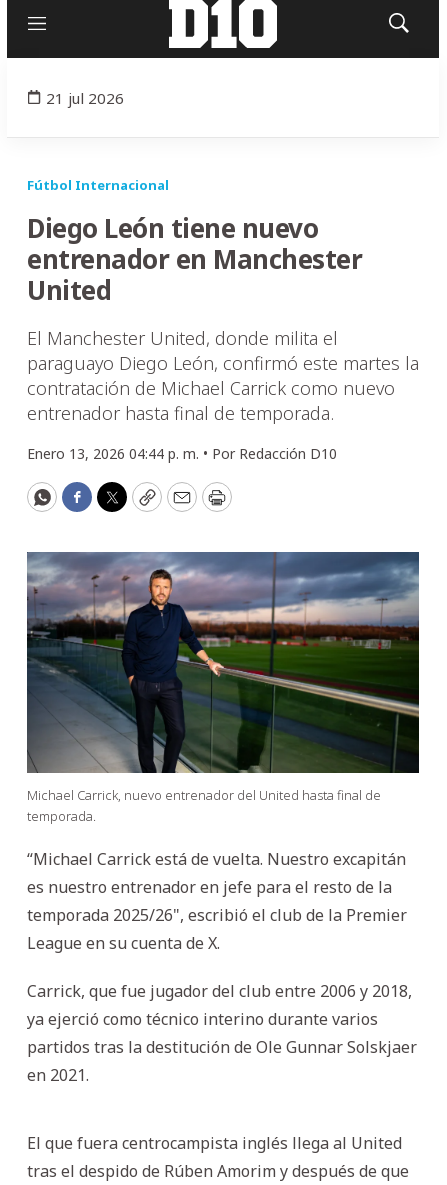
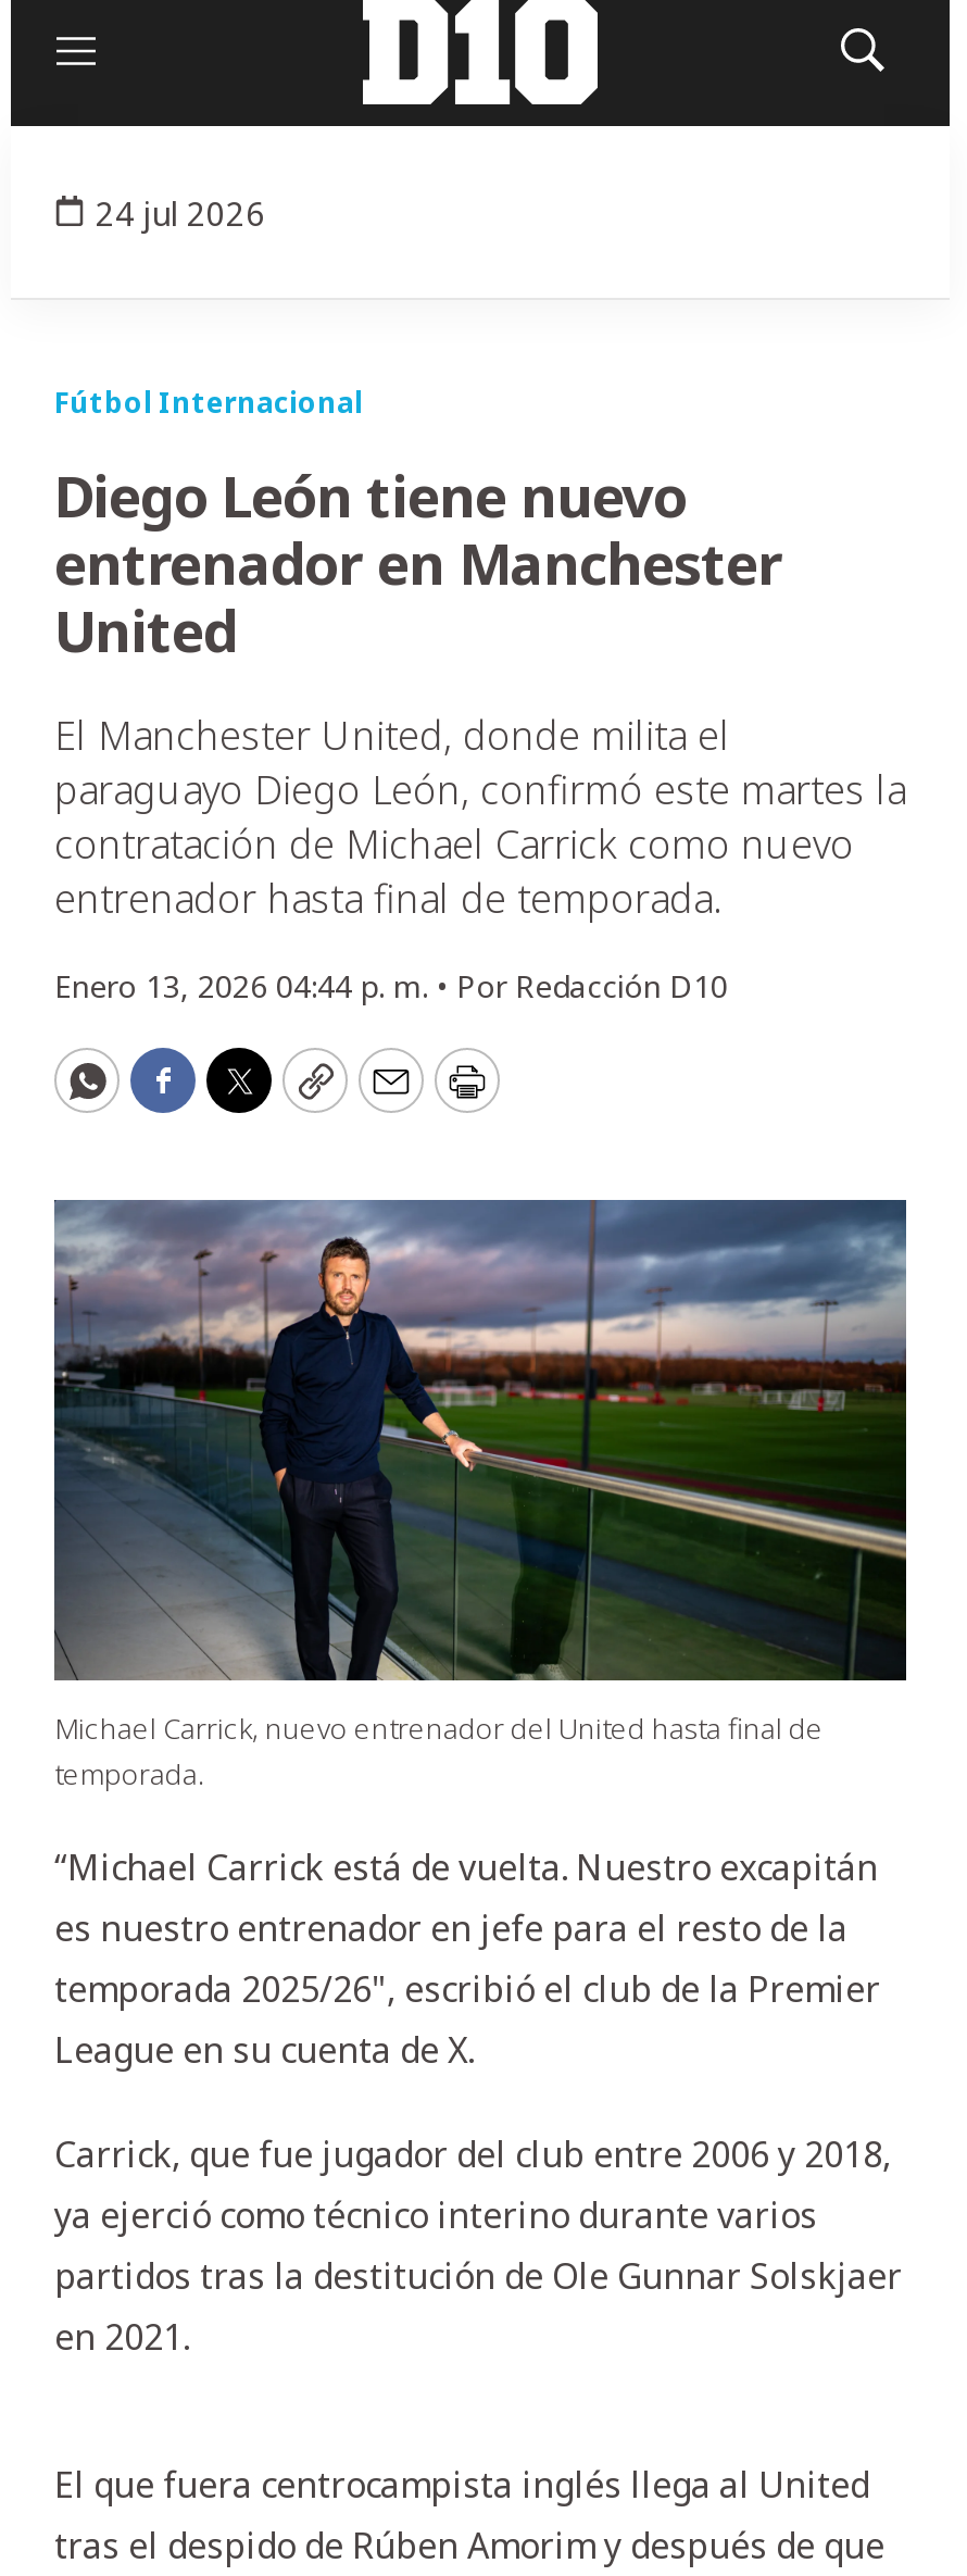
- 21 jul 2026
+ 24 jul 2026
